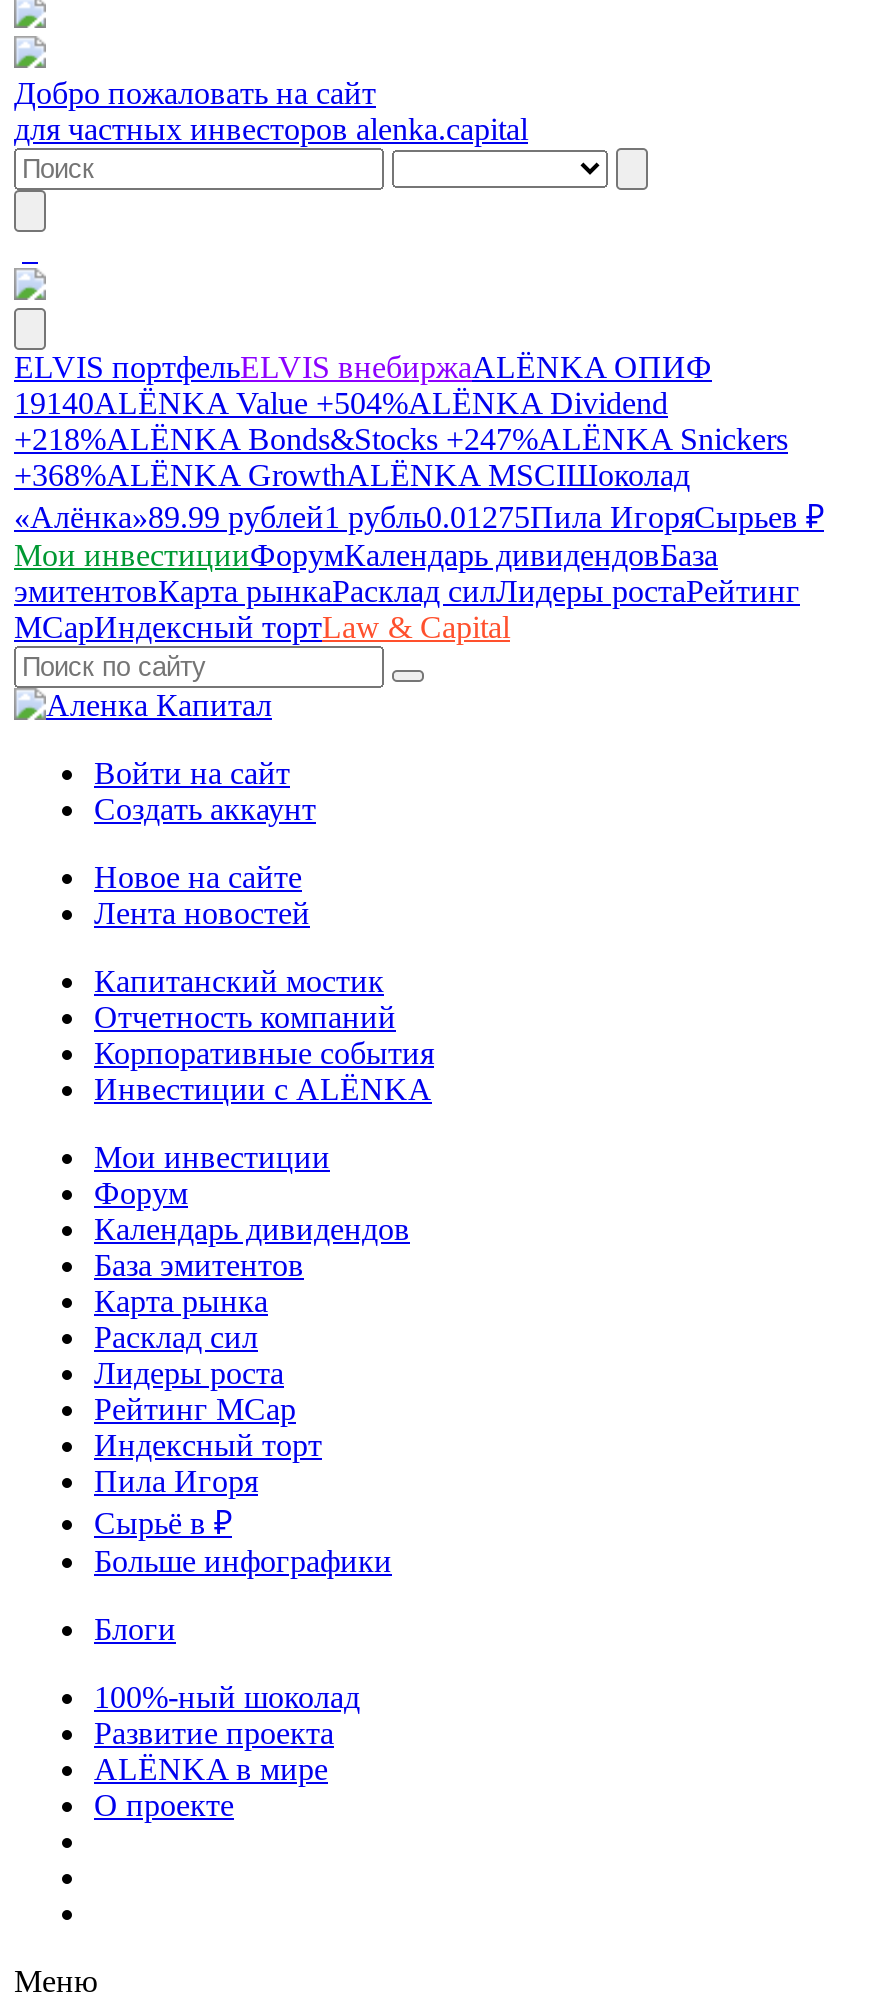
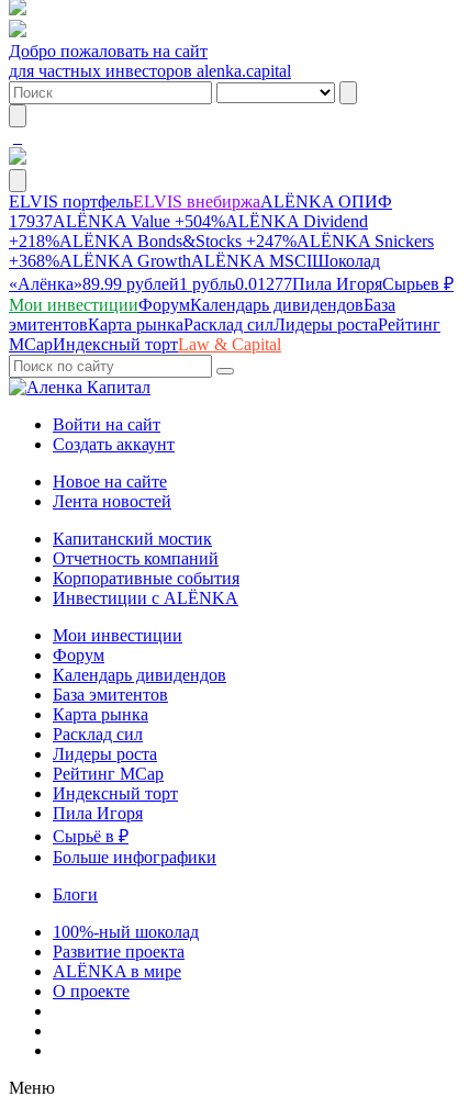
- 19140ALЁNKA Value +504%ALЁNKA Dividend
+ 17937ALЁNKA Value +504%ALЁNKA Dividend

- «Алёнка»89.99 рублей1 рубль0.01275Пила ИгоряСырьев ₽
+ «Алёнка»89.99 рублей1 рубль0.01277Пила ИгоряСырьев ₽
